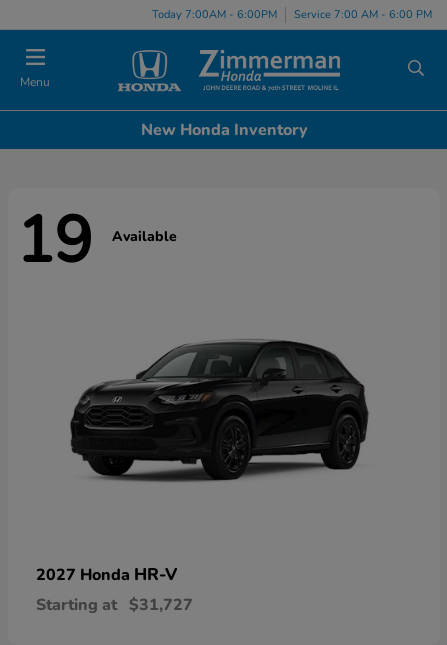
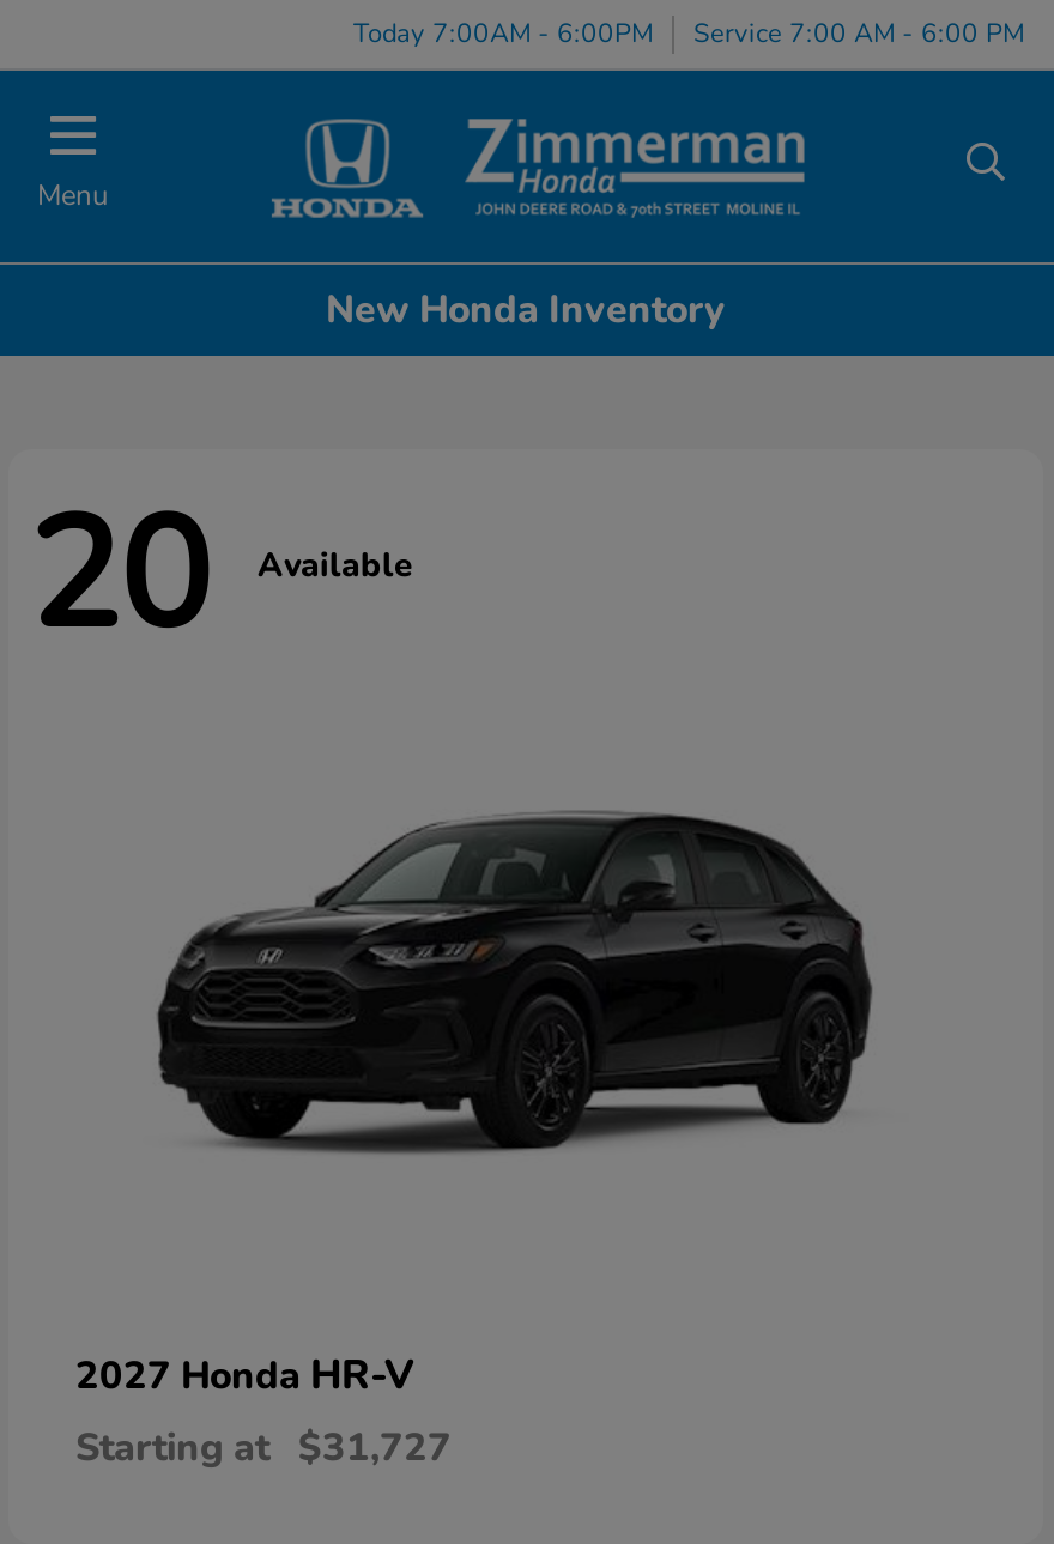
- 19 Available
+ 20 Available
